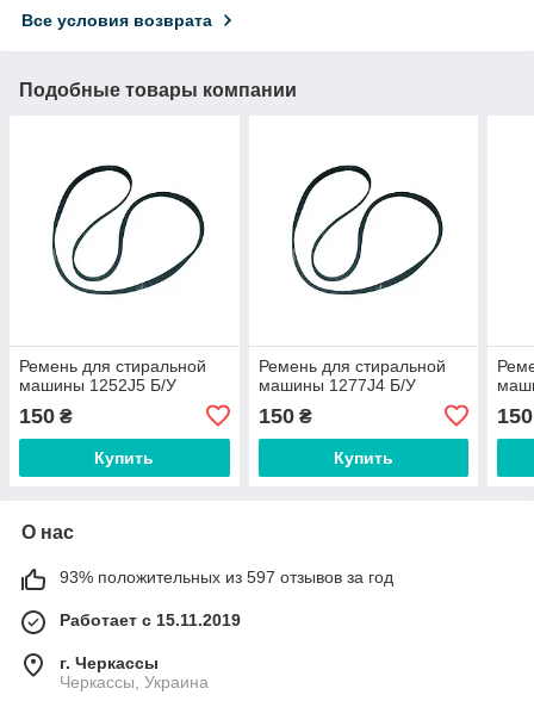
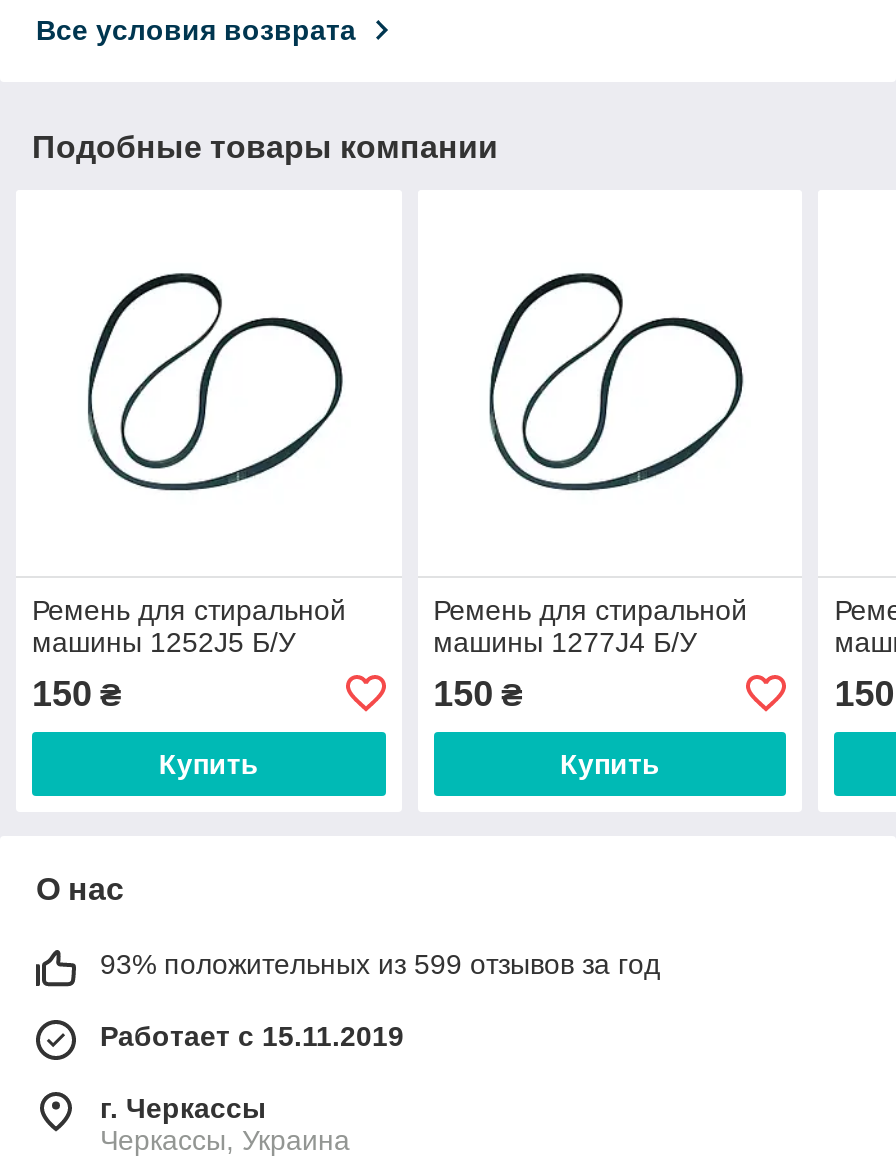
- 93% положительных из 597 отзывов за год
+ 93% положительных из 599 отзывов за год
